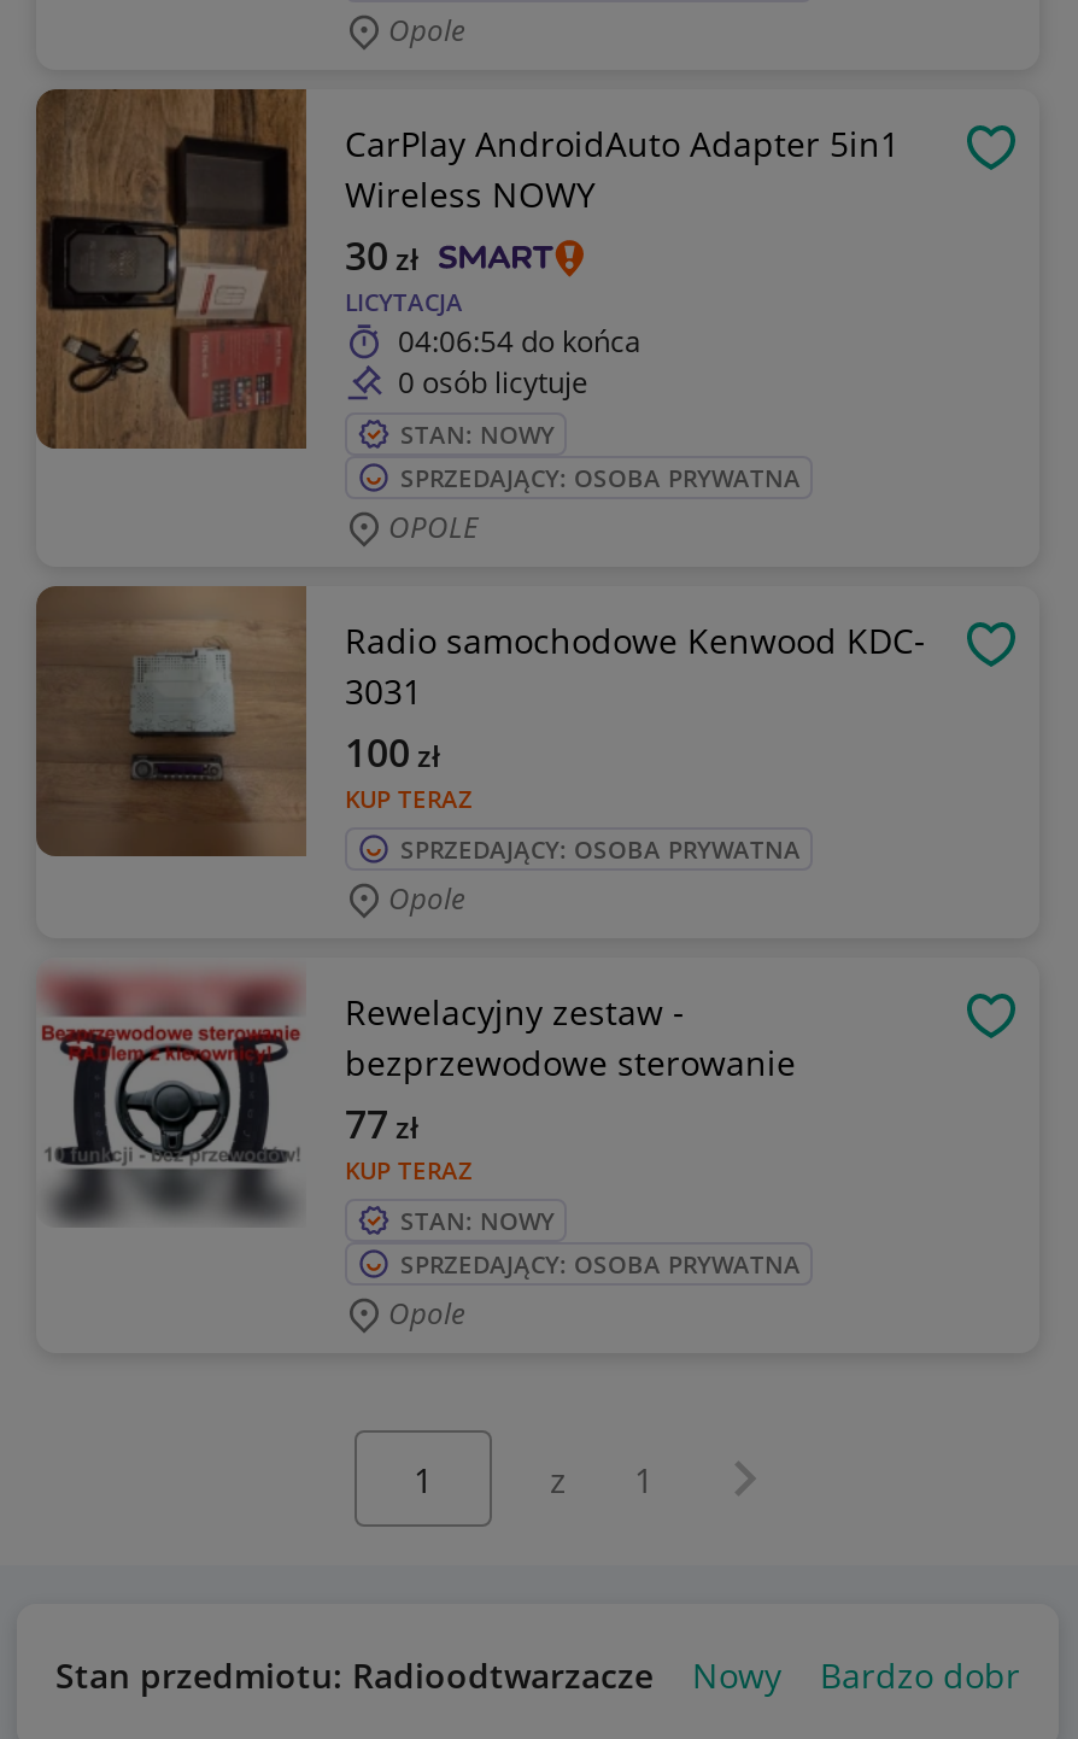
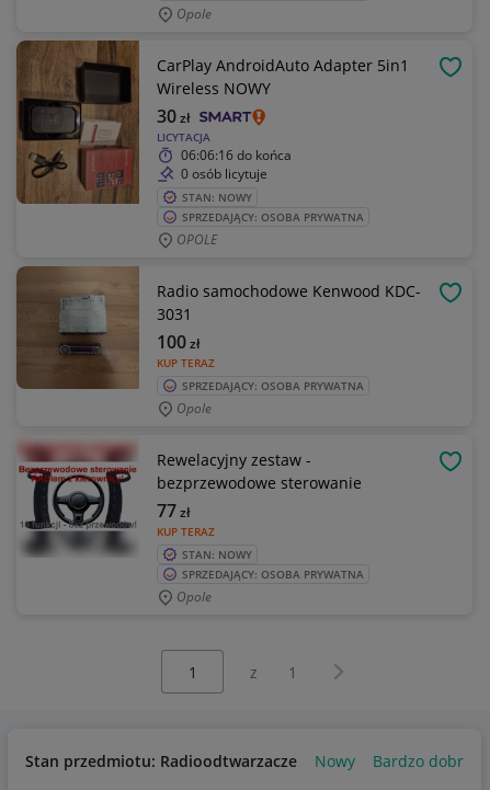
- 04:06:54 do końca
+ 06:06:16 do końca
